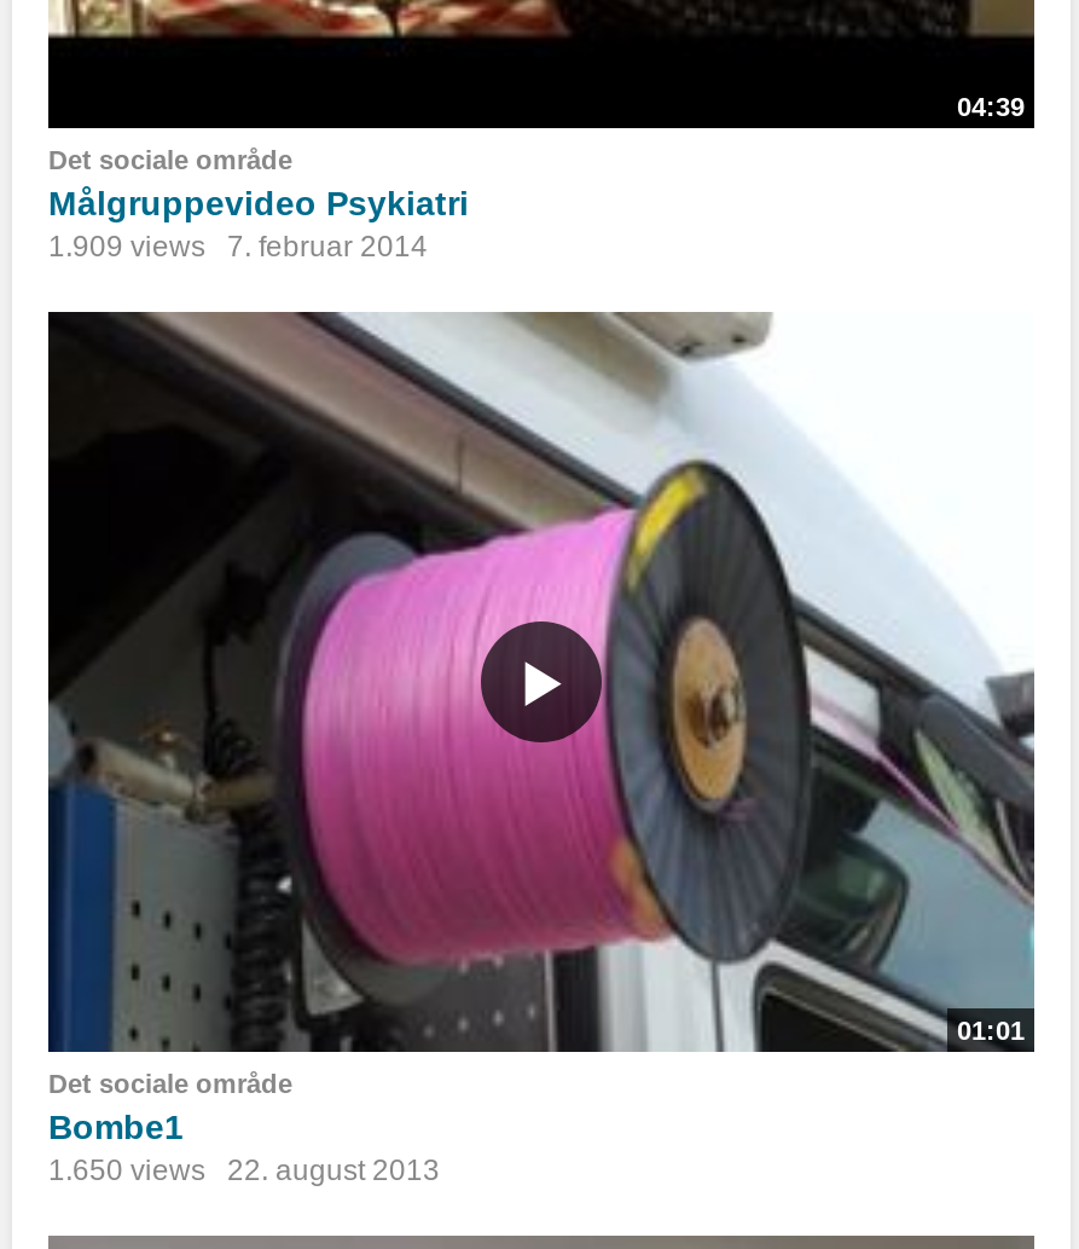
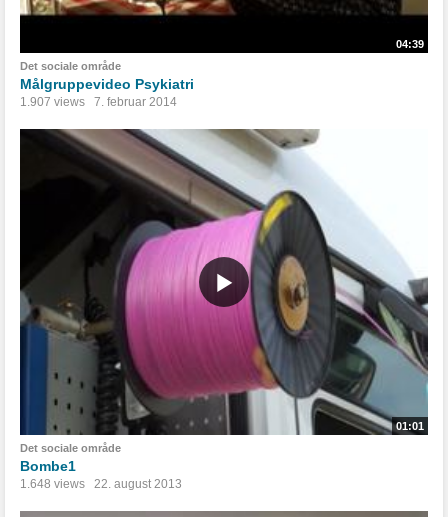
- 1.909 views 7. februar 2014
+ 1.907 views 7. februar 2014

- 1.650 views 22. august 2013
+ 1.648 views 22. august 2013
